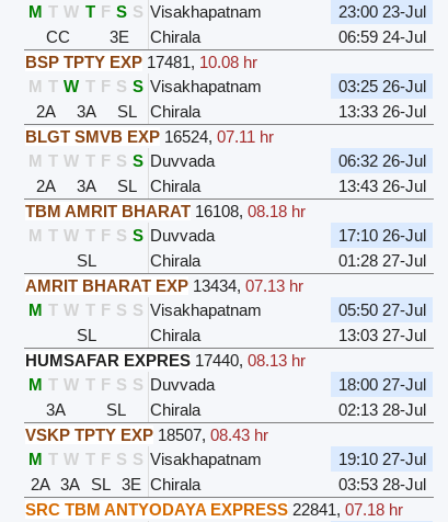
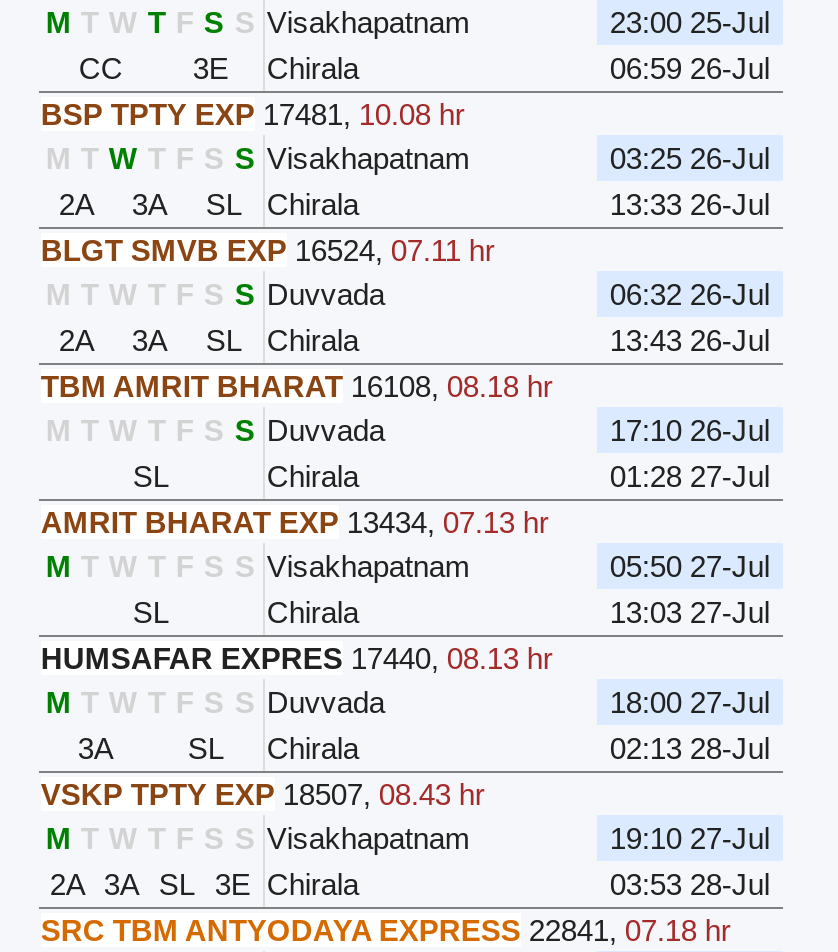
- 23:00 23-Jul
+ 23:00 25-Jul

- 06:59 24-Jul
+ 06:59 26-Jul
